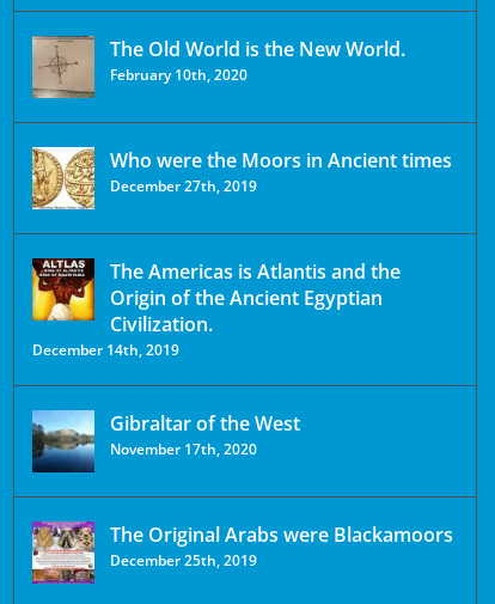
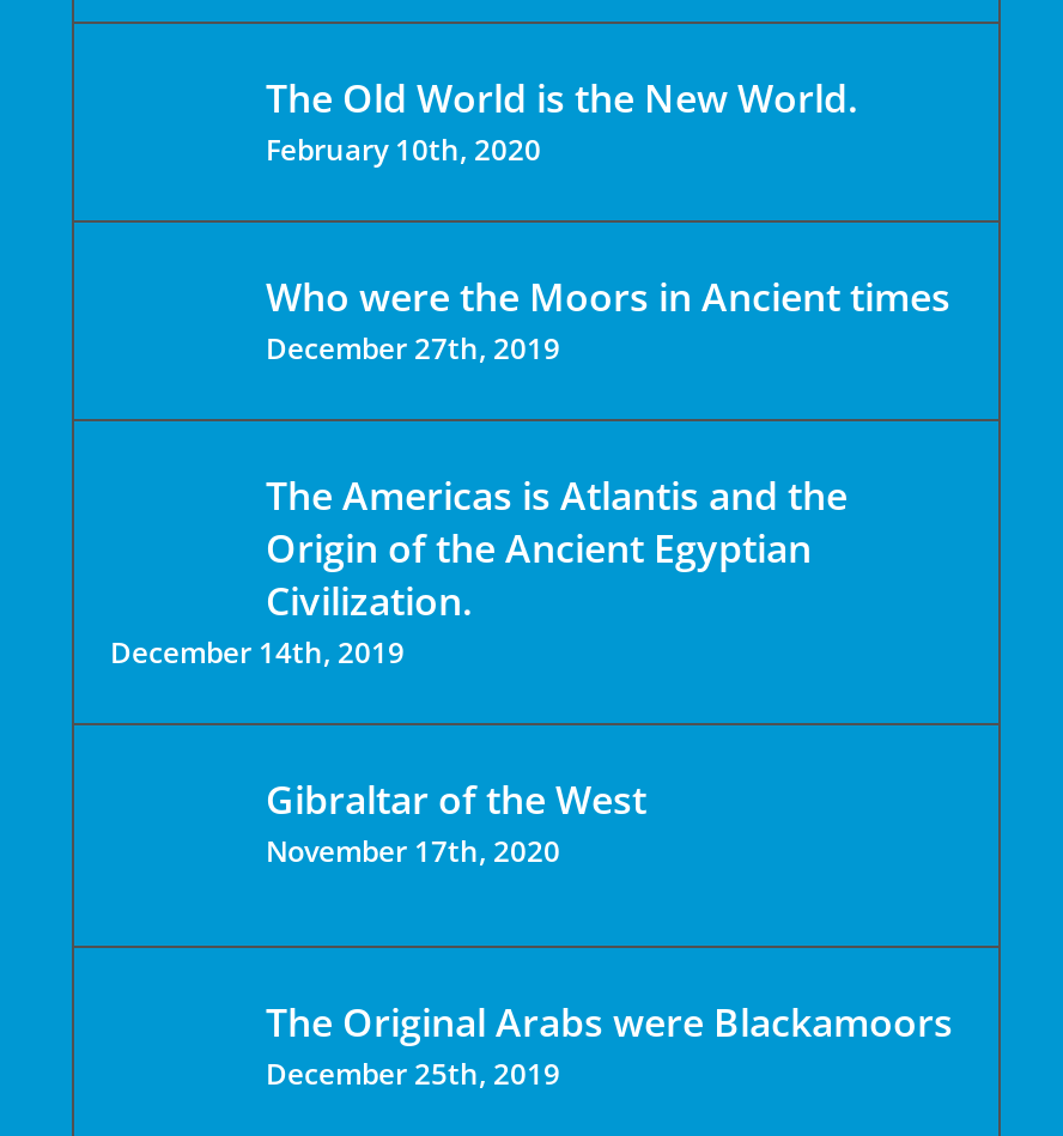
- [image]

- [image]

- [image]

- [image]

- [image]
